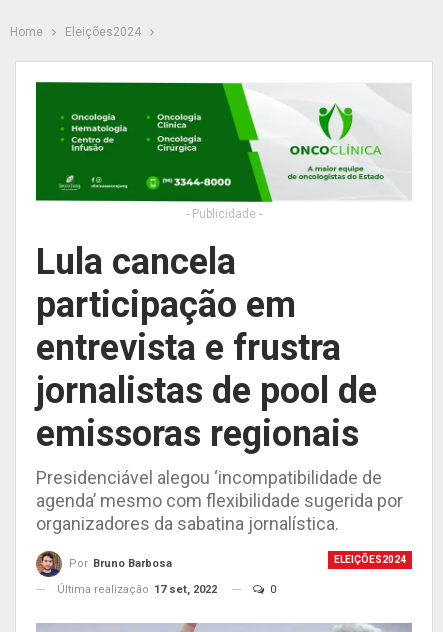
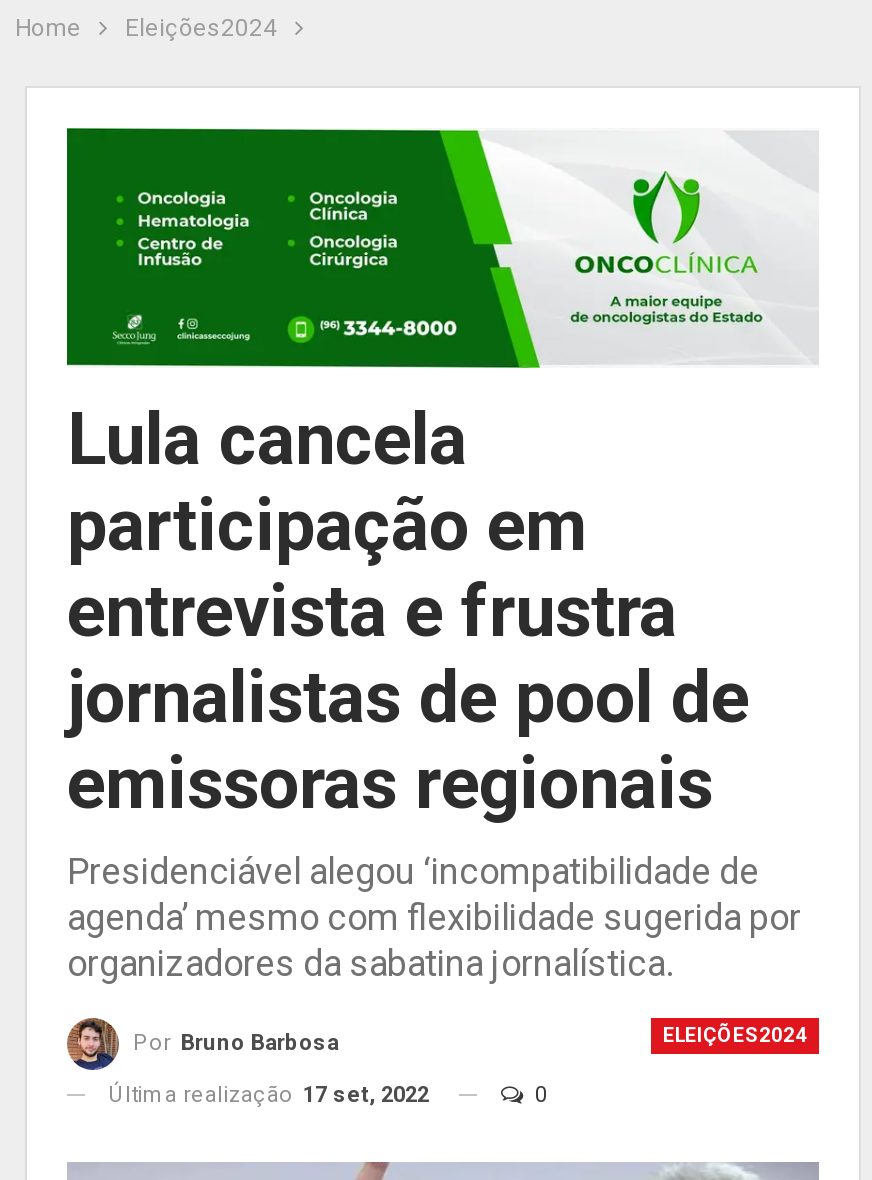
- - Publicidade -
